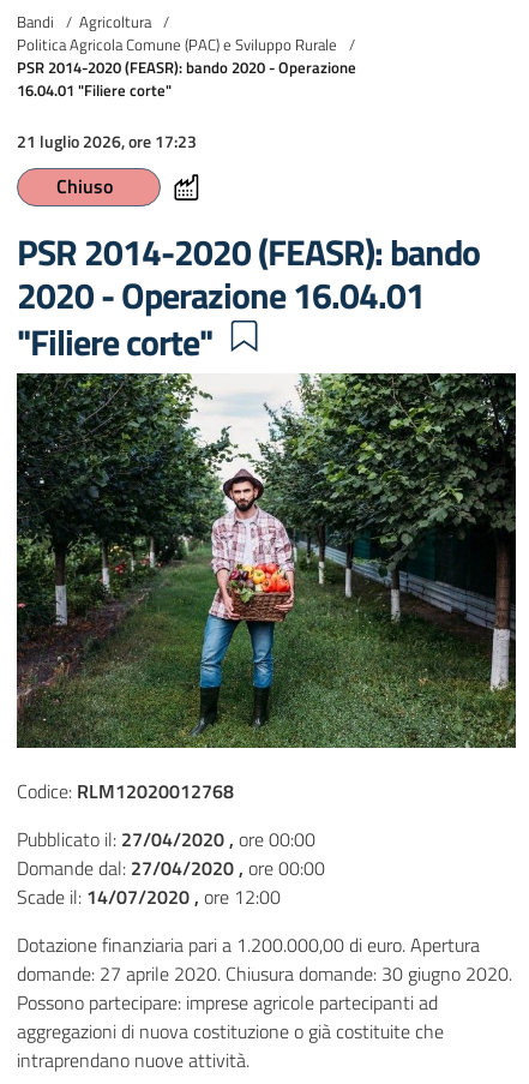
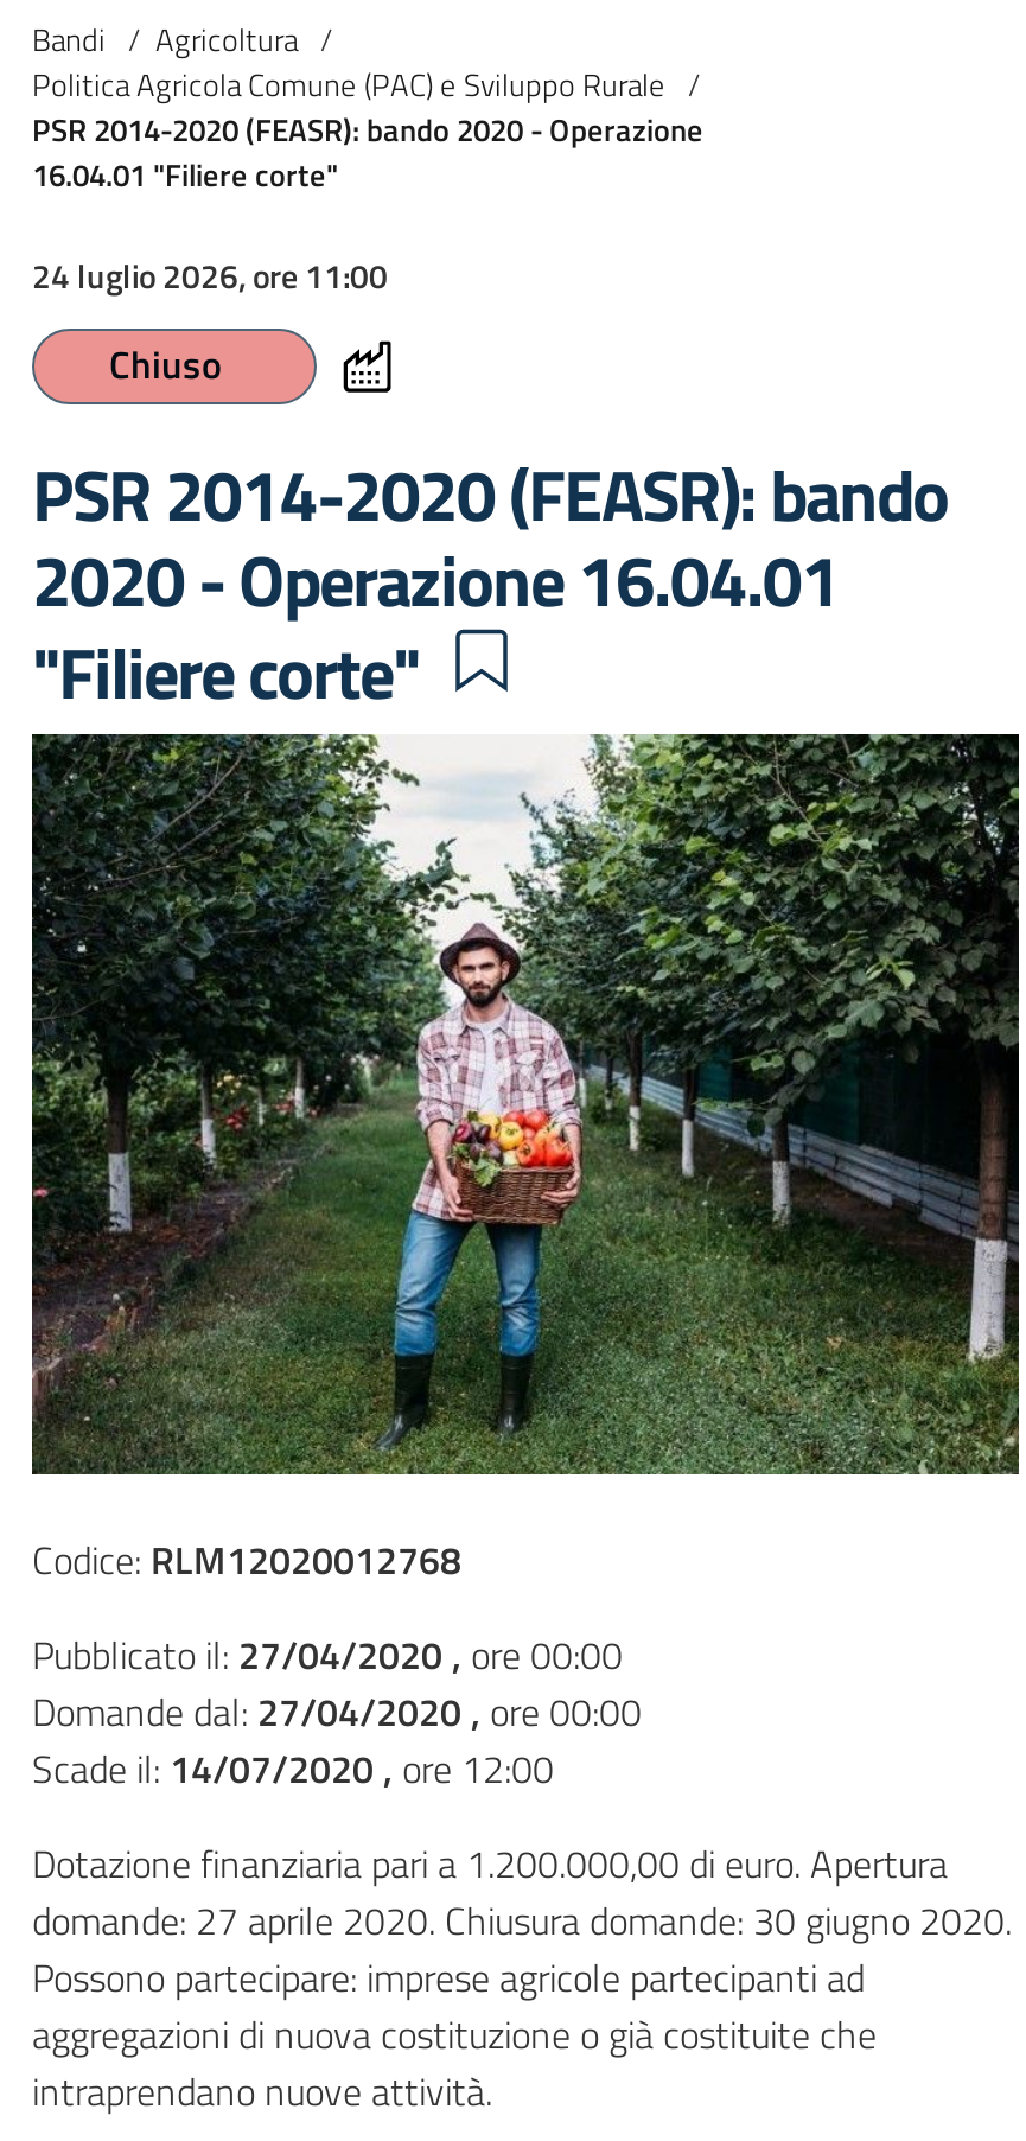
- 21 luglio 2026, ore 17:23
+ 24 luglio 2026, ore 11:00
